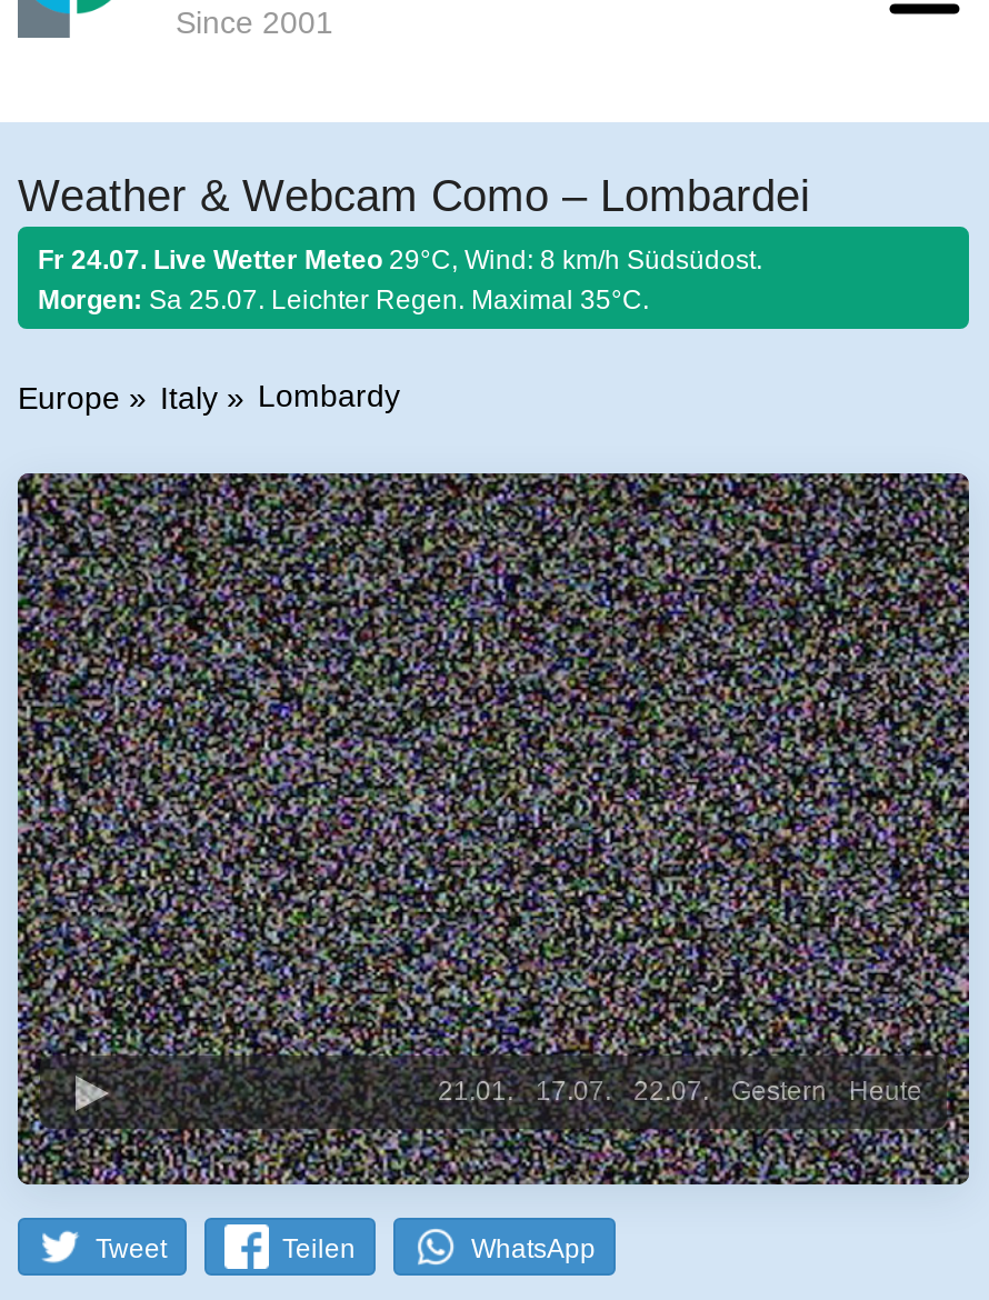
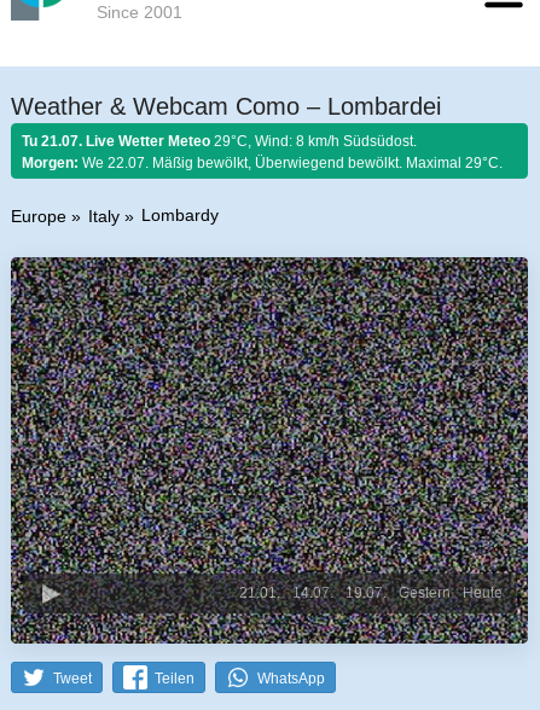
- Fr 24.07. Live Wetter Meteo 29°C, Wind: 8 km/h Südsüdost.
- Morgen: Sa 25.07. Leichter Regen. Maximal 35°C.
+ Tu 21.07. Live Wetter Meteo 29°C, Wind: 8 km/h Südsüdost.
+ Morgen: We 22.07. Mäßig bewölkt, Überwiegend bewölkt. Maximal 29°C.

- 17.07.
+ 14.07.

- 22.07.
+ 19.07.
